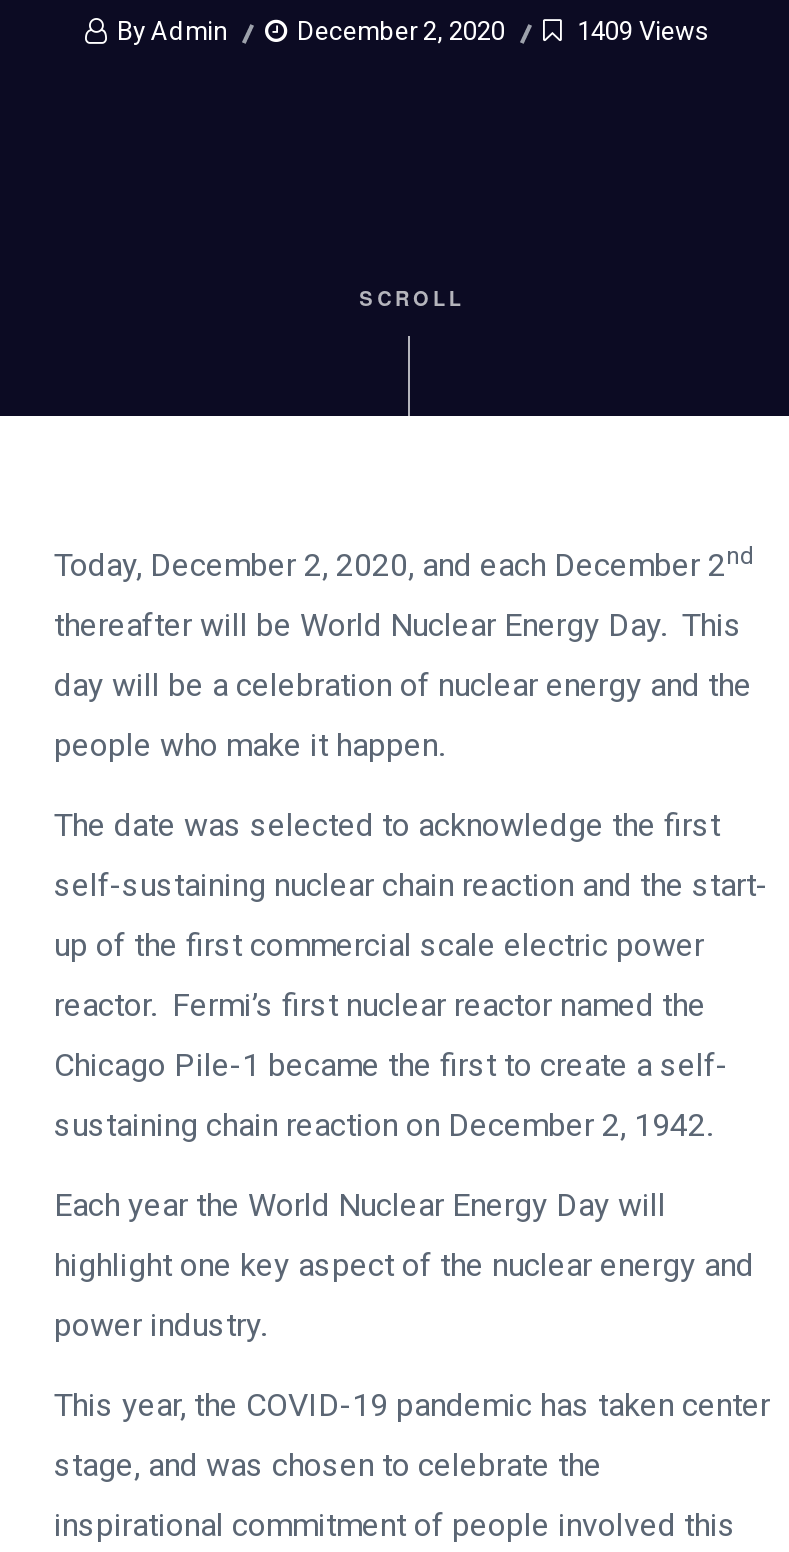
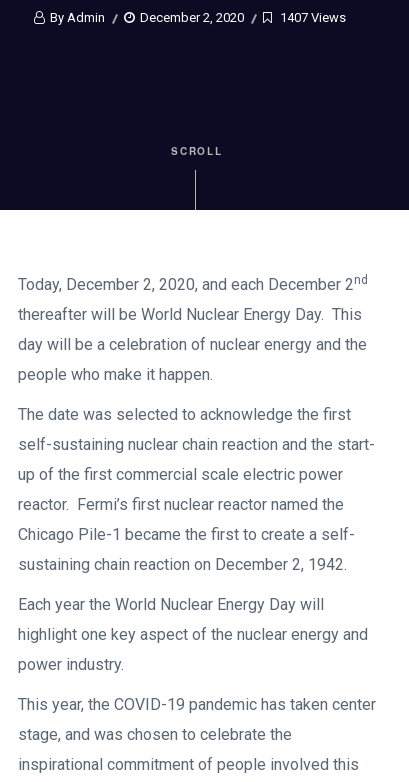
- 1409 Views
+ 1407 Views
